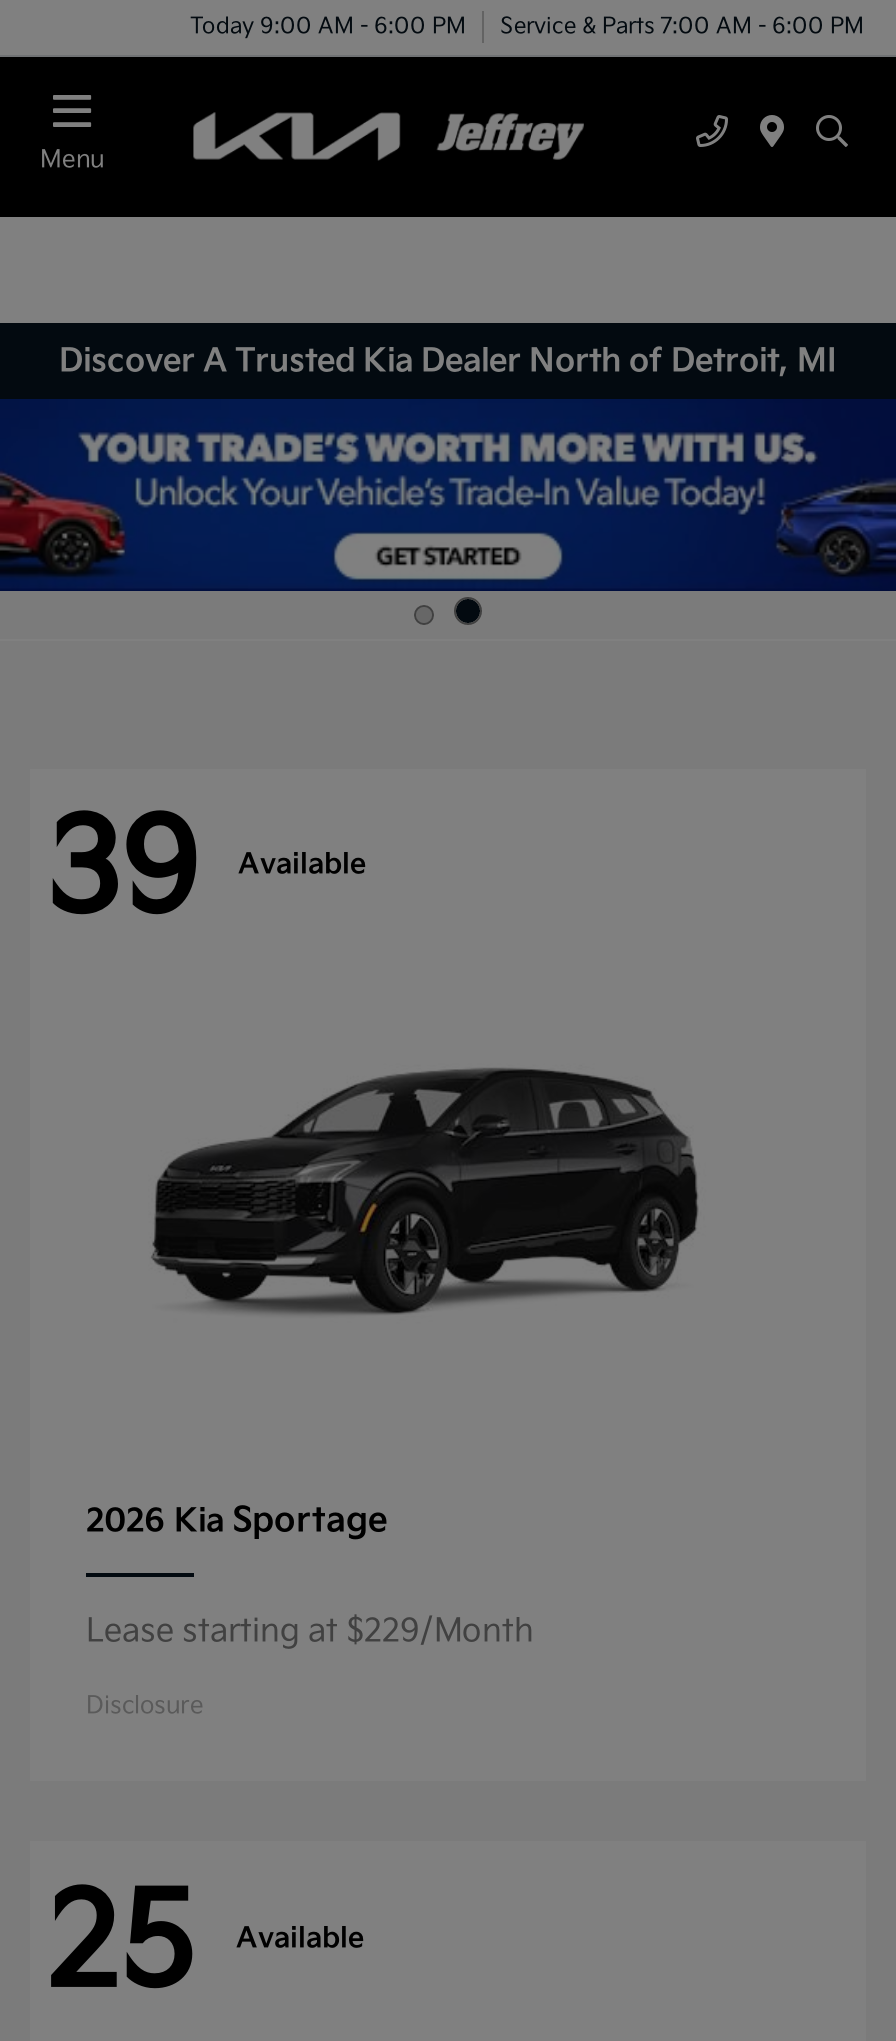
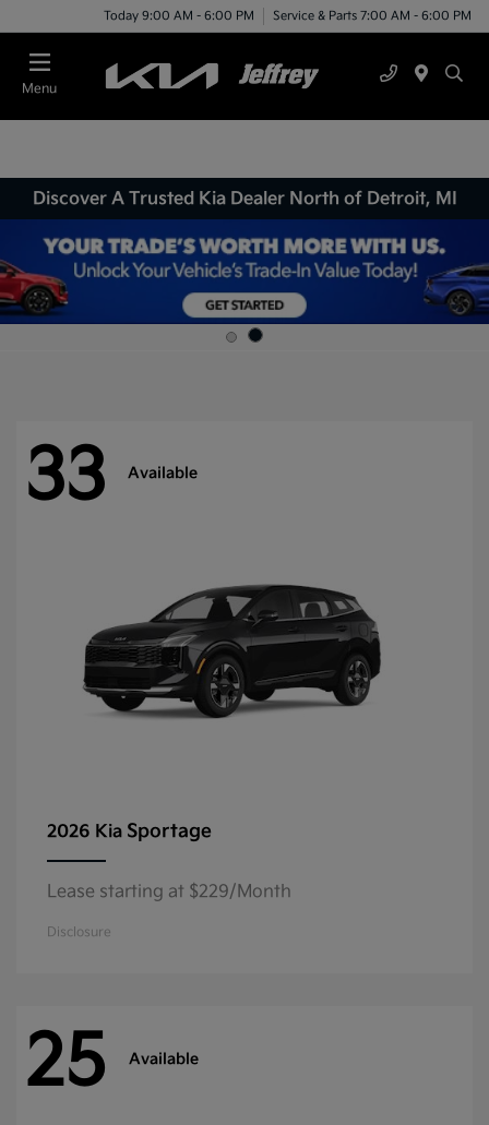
- 39 Available
+ 33 Available
